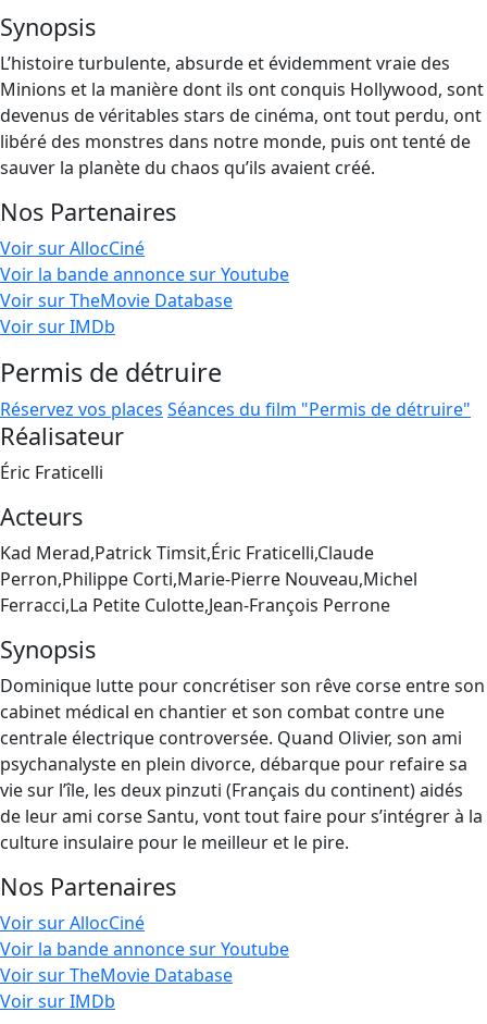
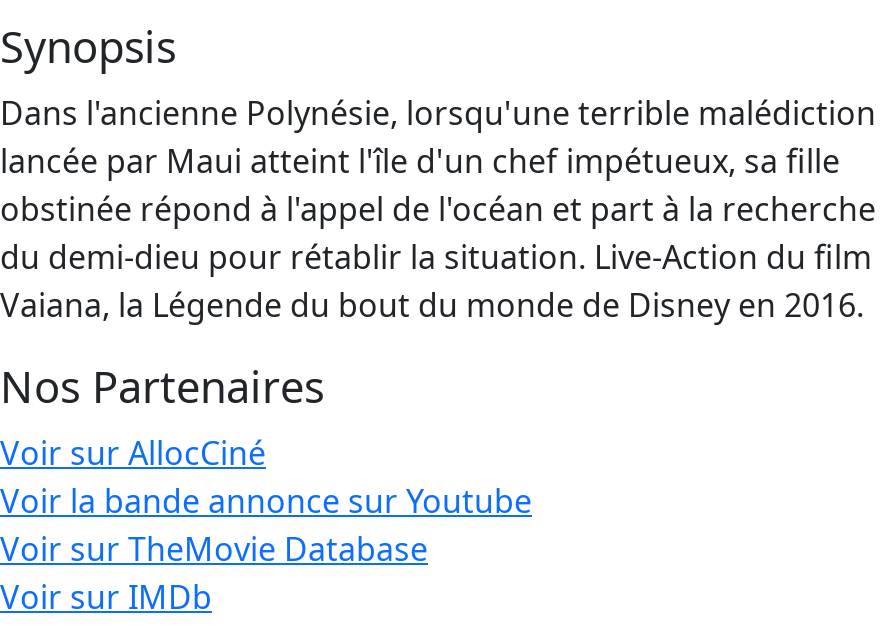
- L’histoire turbulente, absurde et évidemment vraie des
- Minions et la manière dont ils ont conquis Hollywood, sont
- devenus de véritables stars de cinéma, ont tout perdu, ont
- libéré des monstres dans notre monde, puis ont tenté de
- sauver la planète du chaos qu’ils avaient créé.
- Nos Partenaires
- Voir sur AllocCiné
- Voir la bande annonce sur Youtube
- Voir sur TheMovie Database
- Voir sur IMDb
- Permis de détruire
- Réservez vos places Séances du film "Permis de détruire"
- Réalisateur
- Éric Fraticelli
- Acteurs
- Kad Merad,Patrick Timsit,Éric Fraticelli,Claude
- Perron,Philippe Corti,Marie-Pierre Nouveau,Michel
- Ferracci,La Petite Culotte,Jean-François Perrone
- Synopsis
- Dominique lutte pour concrétiser son rêve corse entre son
- cabinet médical en chantier et son combat contre une
- centrale électrique controversée. Quand Olivier, son ami
- psychanalyste en plein divorce, débarque pour refaire sa
- vie sur l’île, les deux pinzuti (Français du continent) aidés
- de leur ami corse Santu, vont tout faire pour s’intégrer à la
- culture insulaire pour le meilleur et le pire.
+ Dans l'ancienne Polynésie, lorsqu'une terrible malédiction
+ lancée par Maui atteint l'île d'un chef impétueux, sa fille
+ obstinée répond à l'appel de l'océan et part à la recherche
+ du demi-dieu pour rétablir la situation. Live-Action du film
+ Vaiana, la Légende du bout du monde de Disney en 2016.
